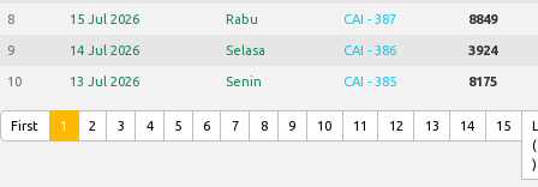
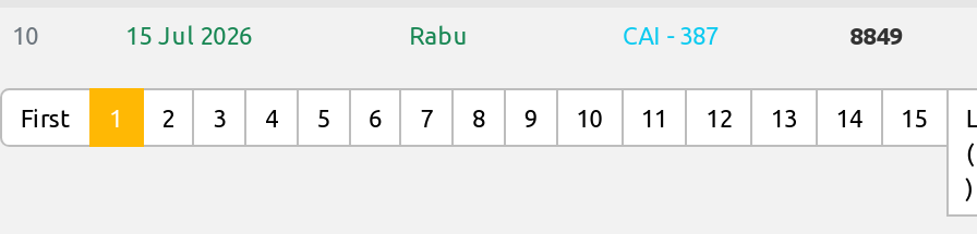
- 8
+ 10

- 9
- 14 Jul 2026
- Selasa
- CAI - 386
- 3924
- 10
- 13 Jul 2026
- Senin
- CAI - 385
- 8175
